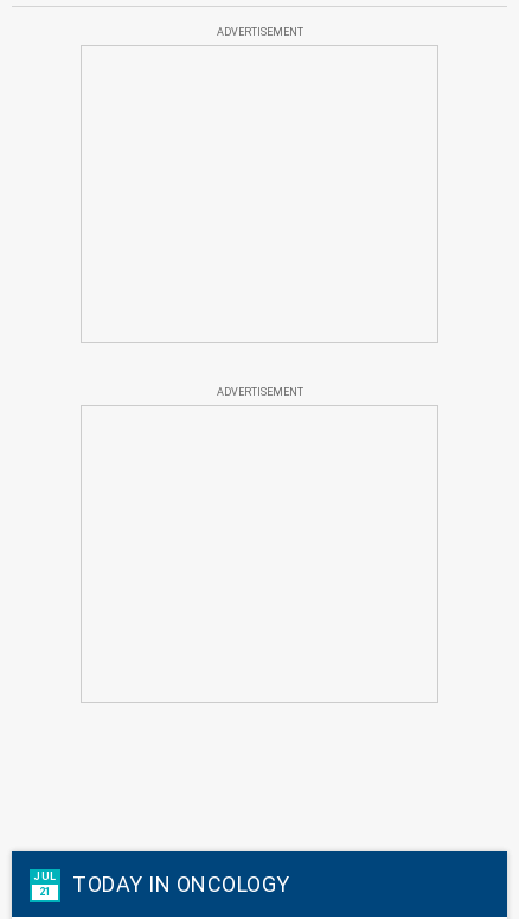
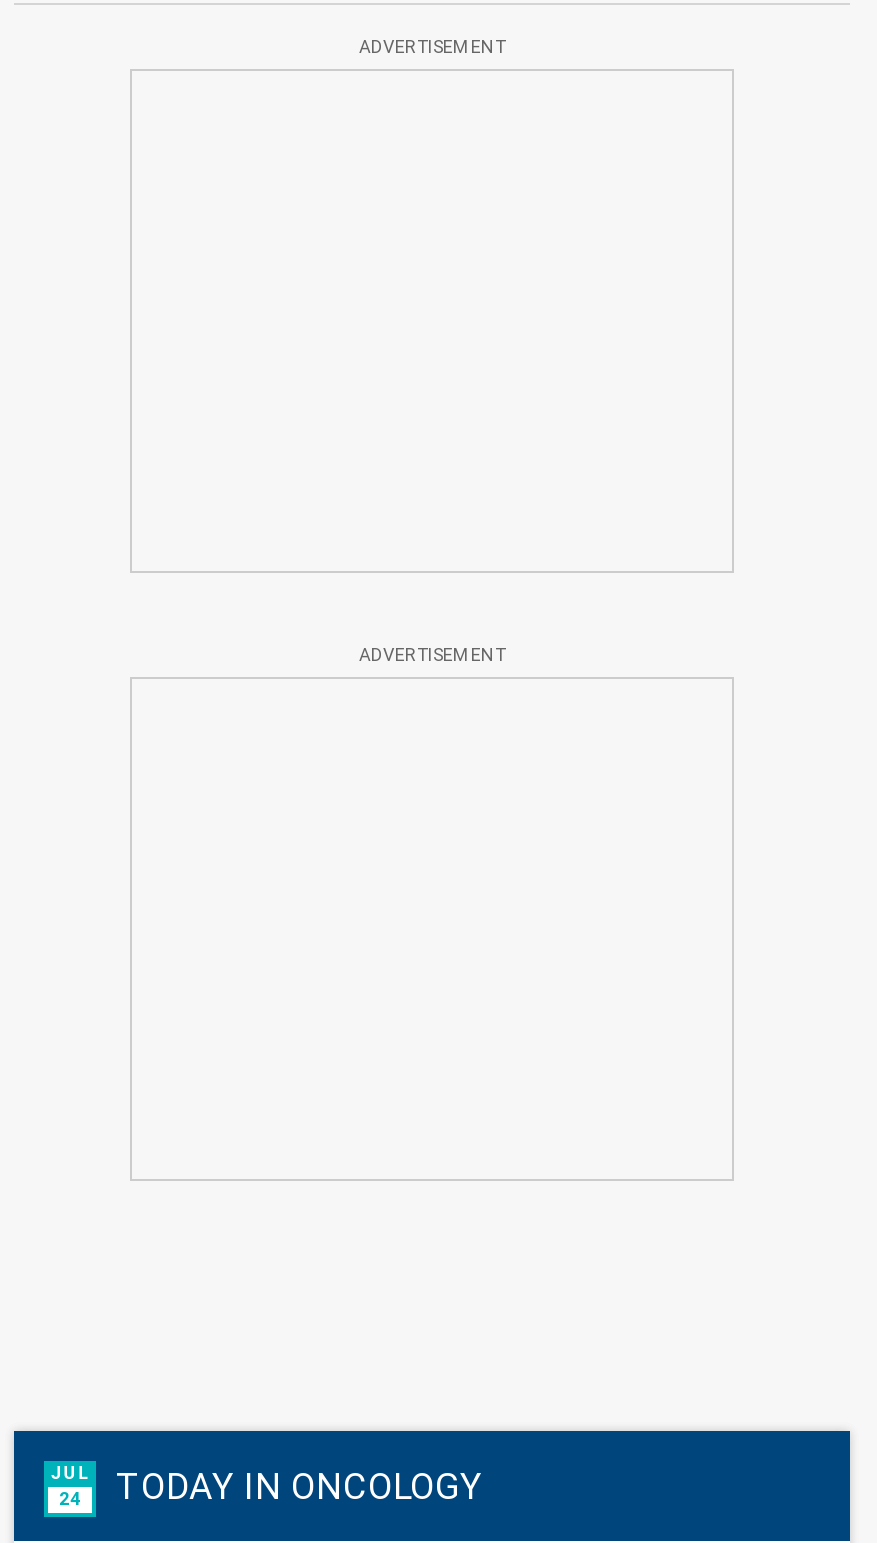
- JUL 21 TODAY IN ONCOLOGY
+ JUL 24 TODAY IN ONCOLOGY
